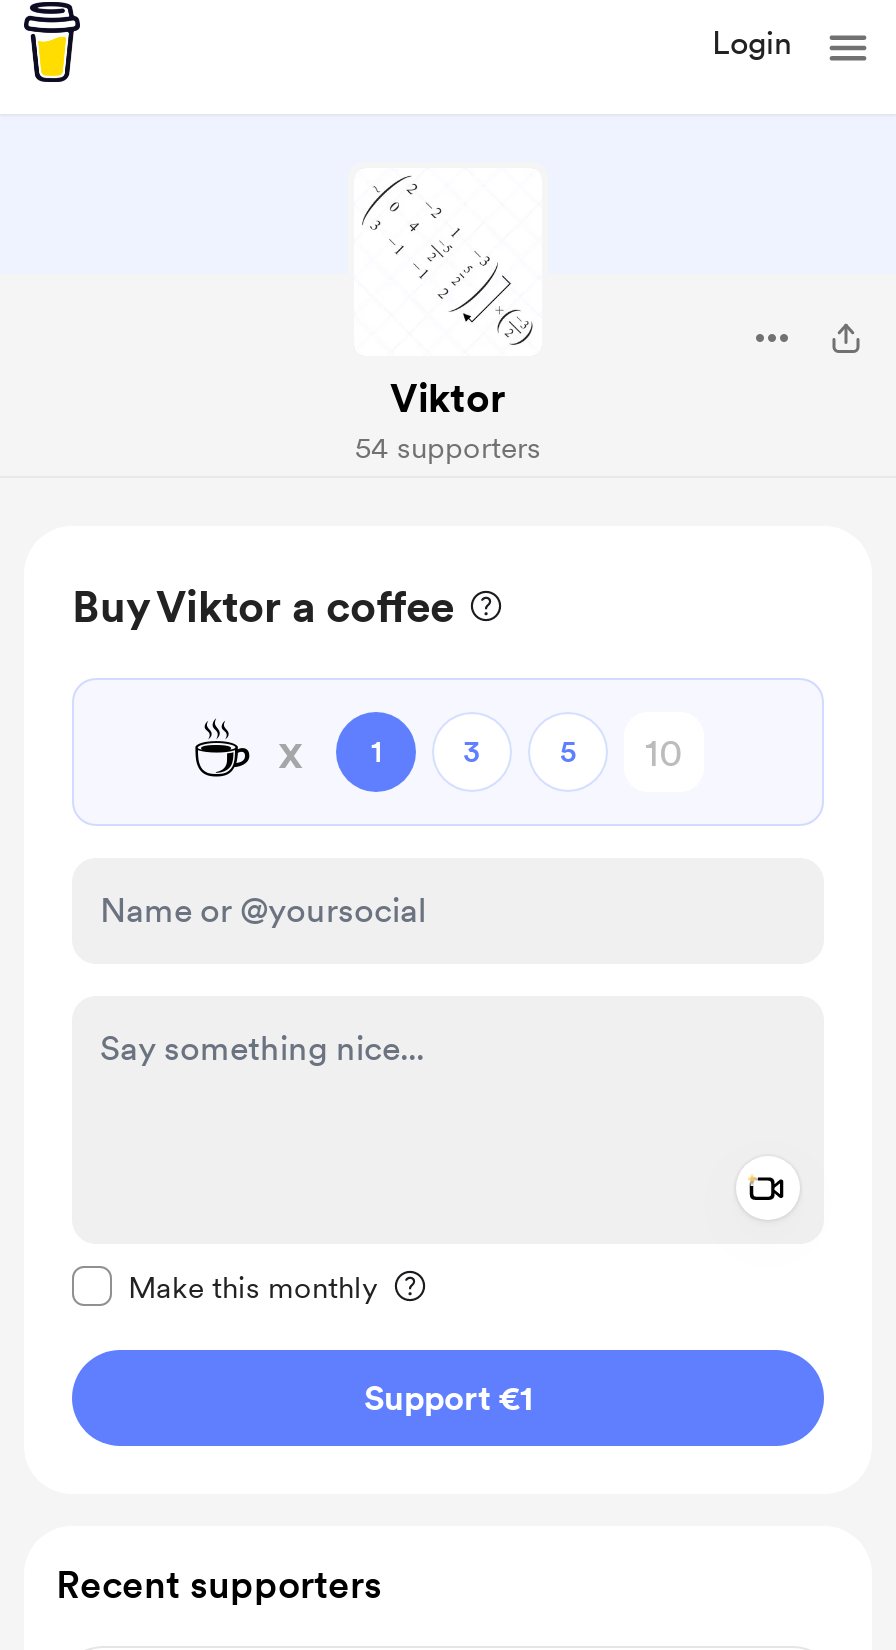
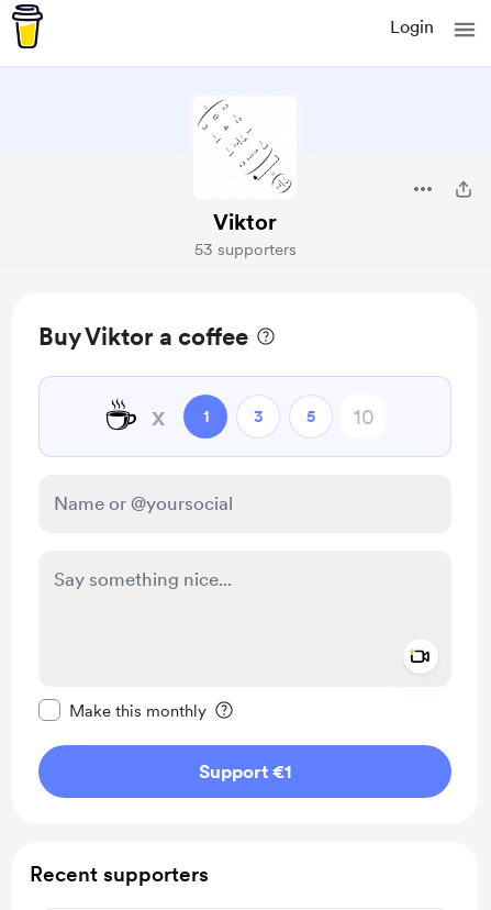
- 54 supporters
+ 53 supporters
